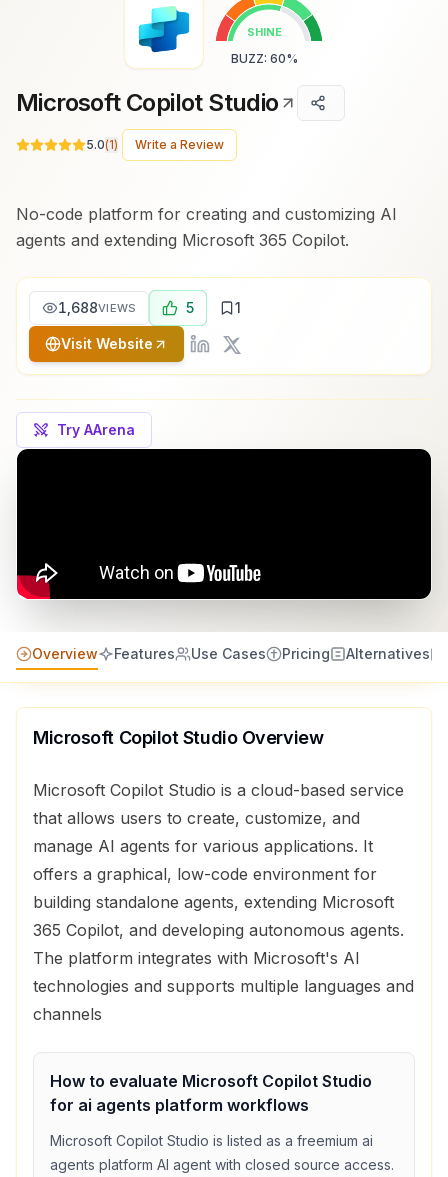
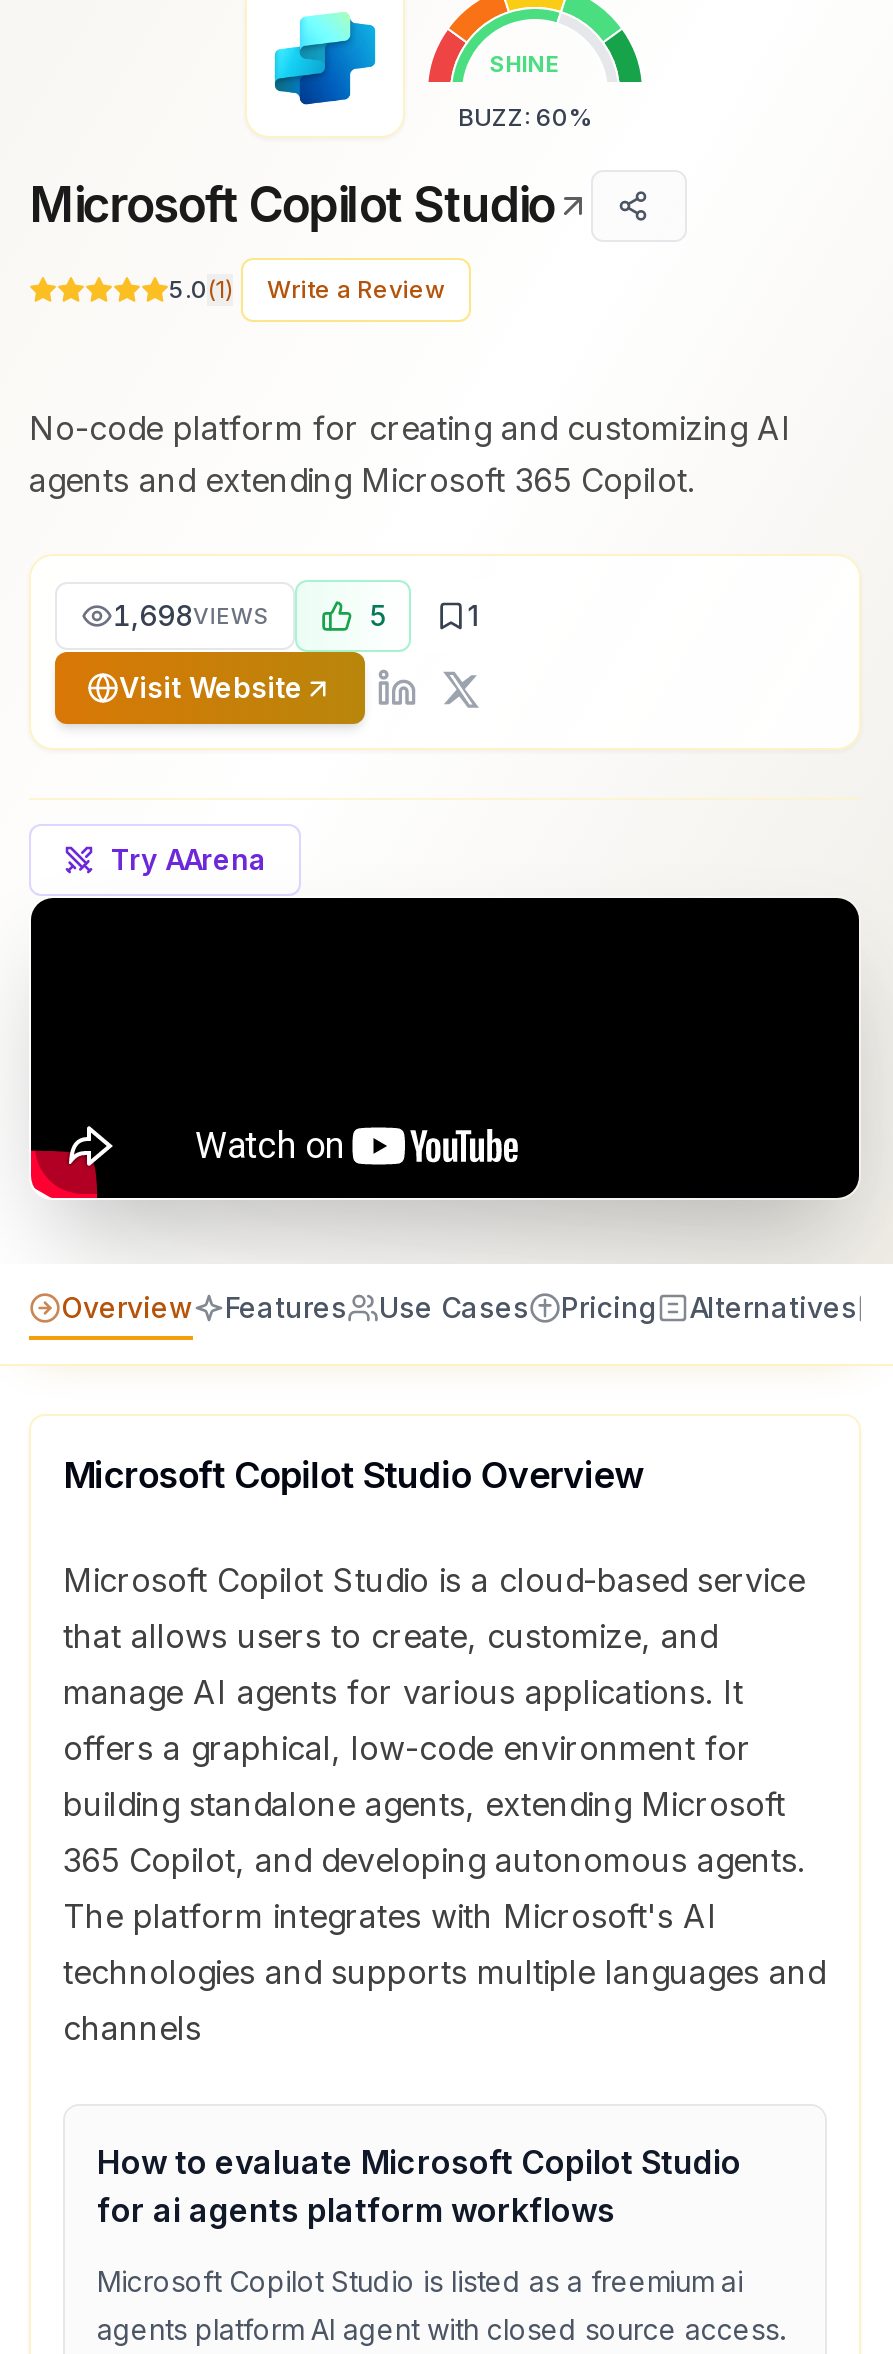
- 1,688VIEWS
+ 1,698VIEWS
